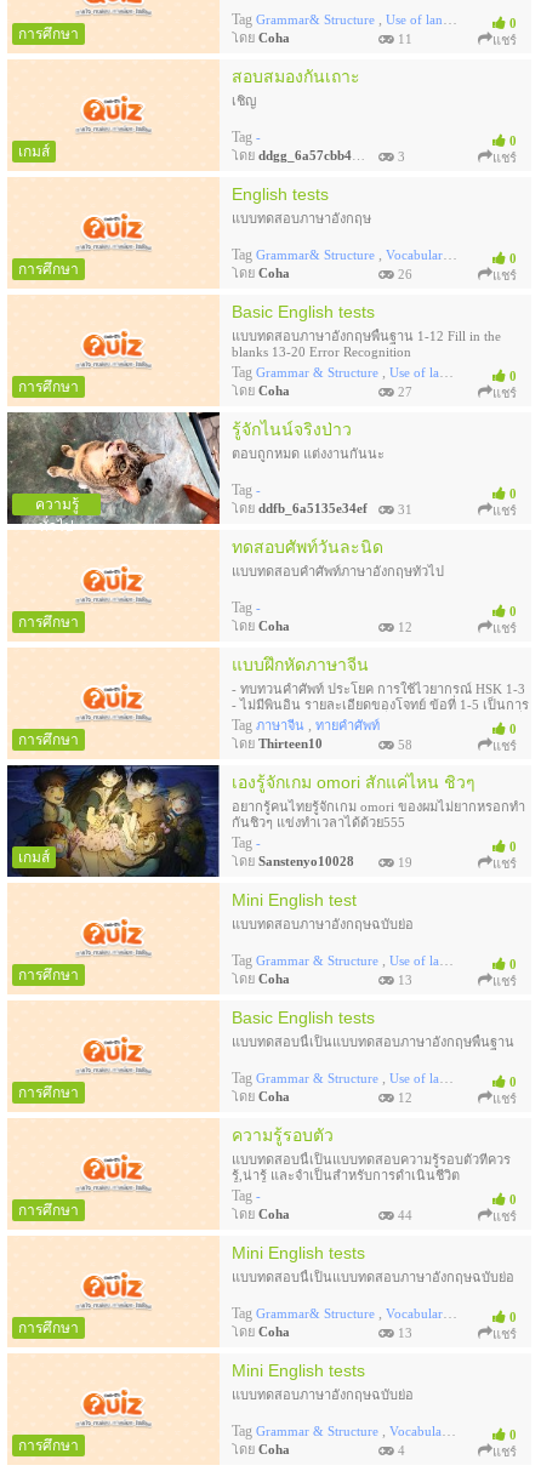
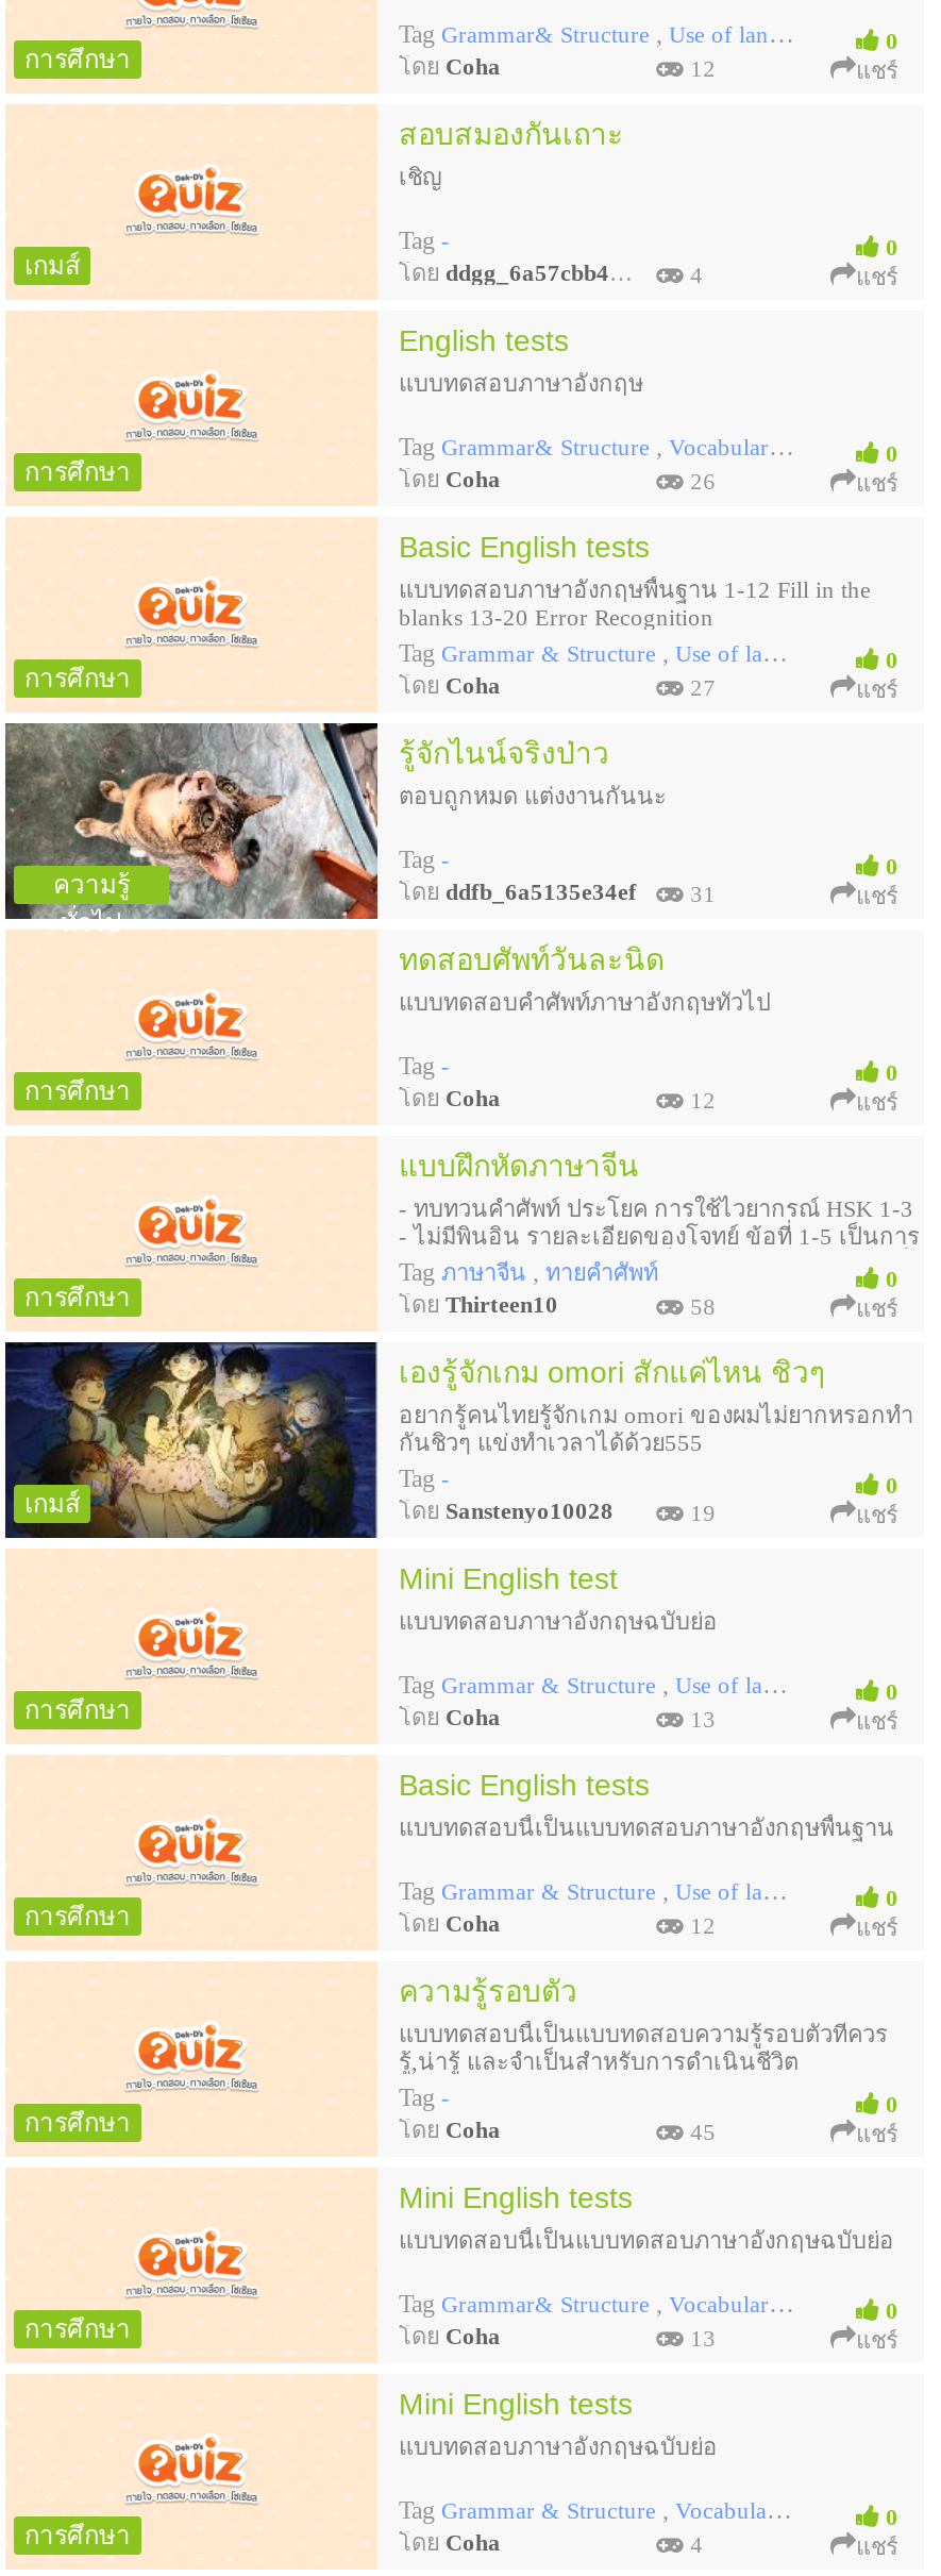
- 11
+ 12

- 3
+ 4

- 44
+ 45
